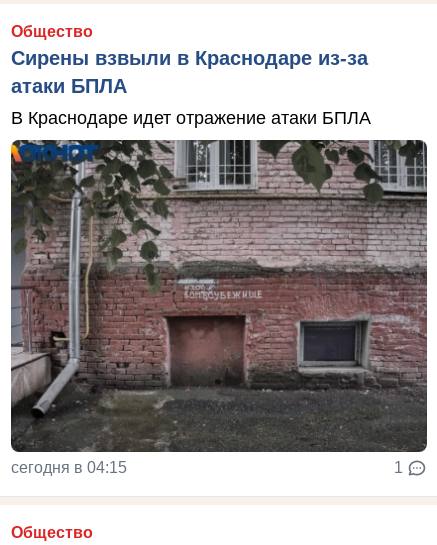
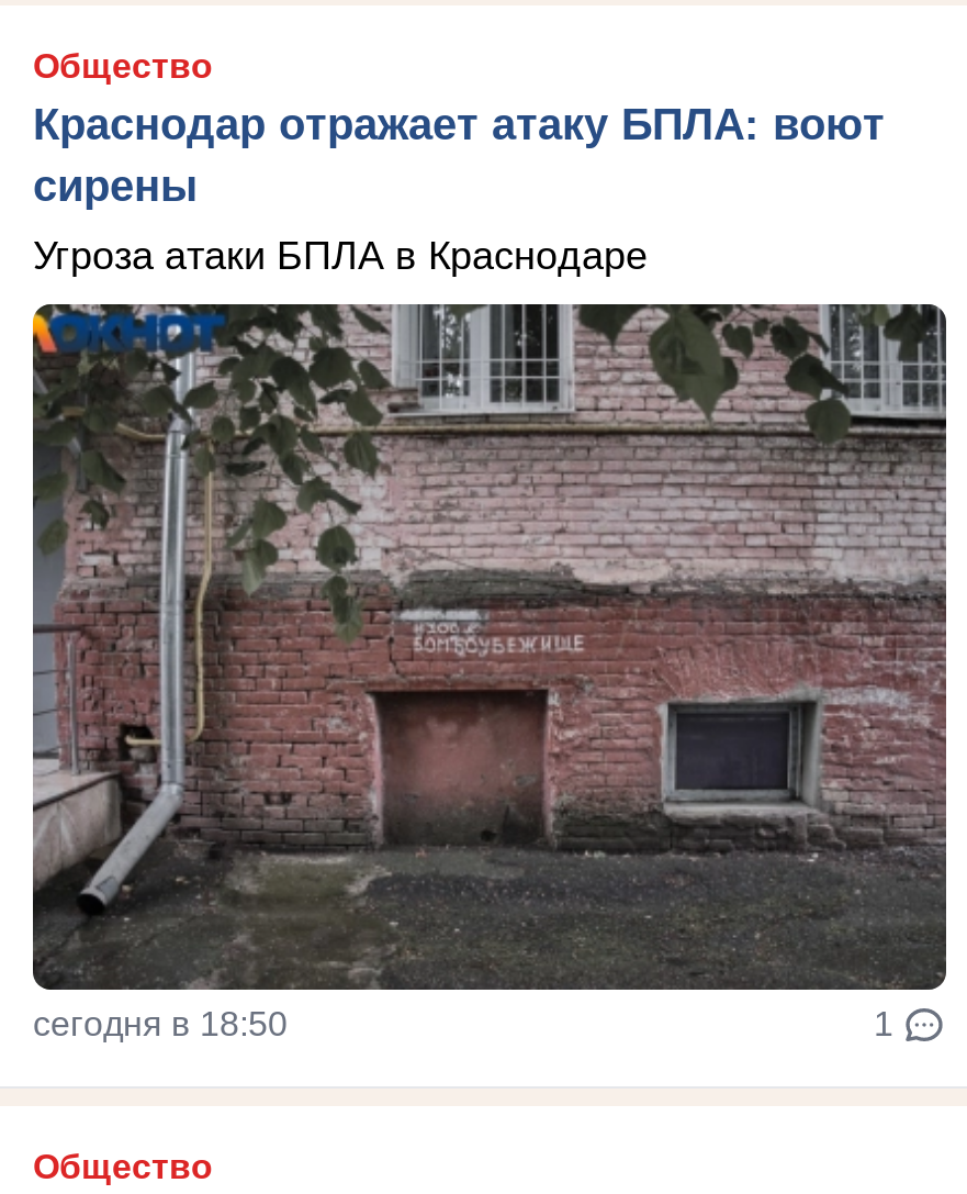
- Сирены взвыли в Краснодаре из-за
- атаки БПЛА
+ Краснодар отражает атаку БПЛА: воют
+ сирены

- В Краснодаре идет отражение атаки БПЛА
+ Угроза атаки БПЛА в Краснодаре

- сегодня в 04:15
+ сегодня в 18:50
